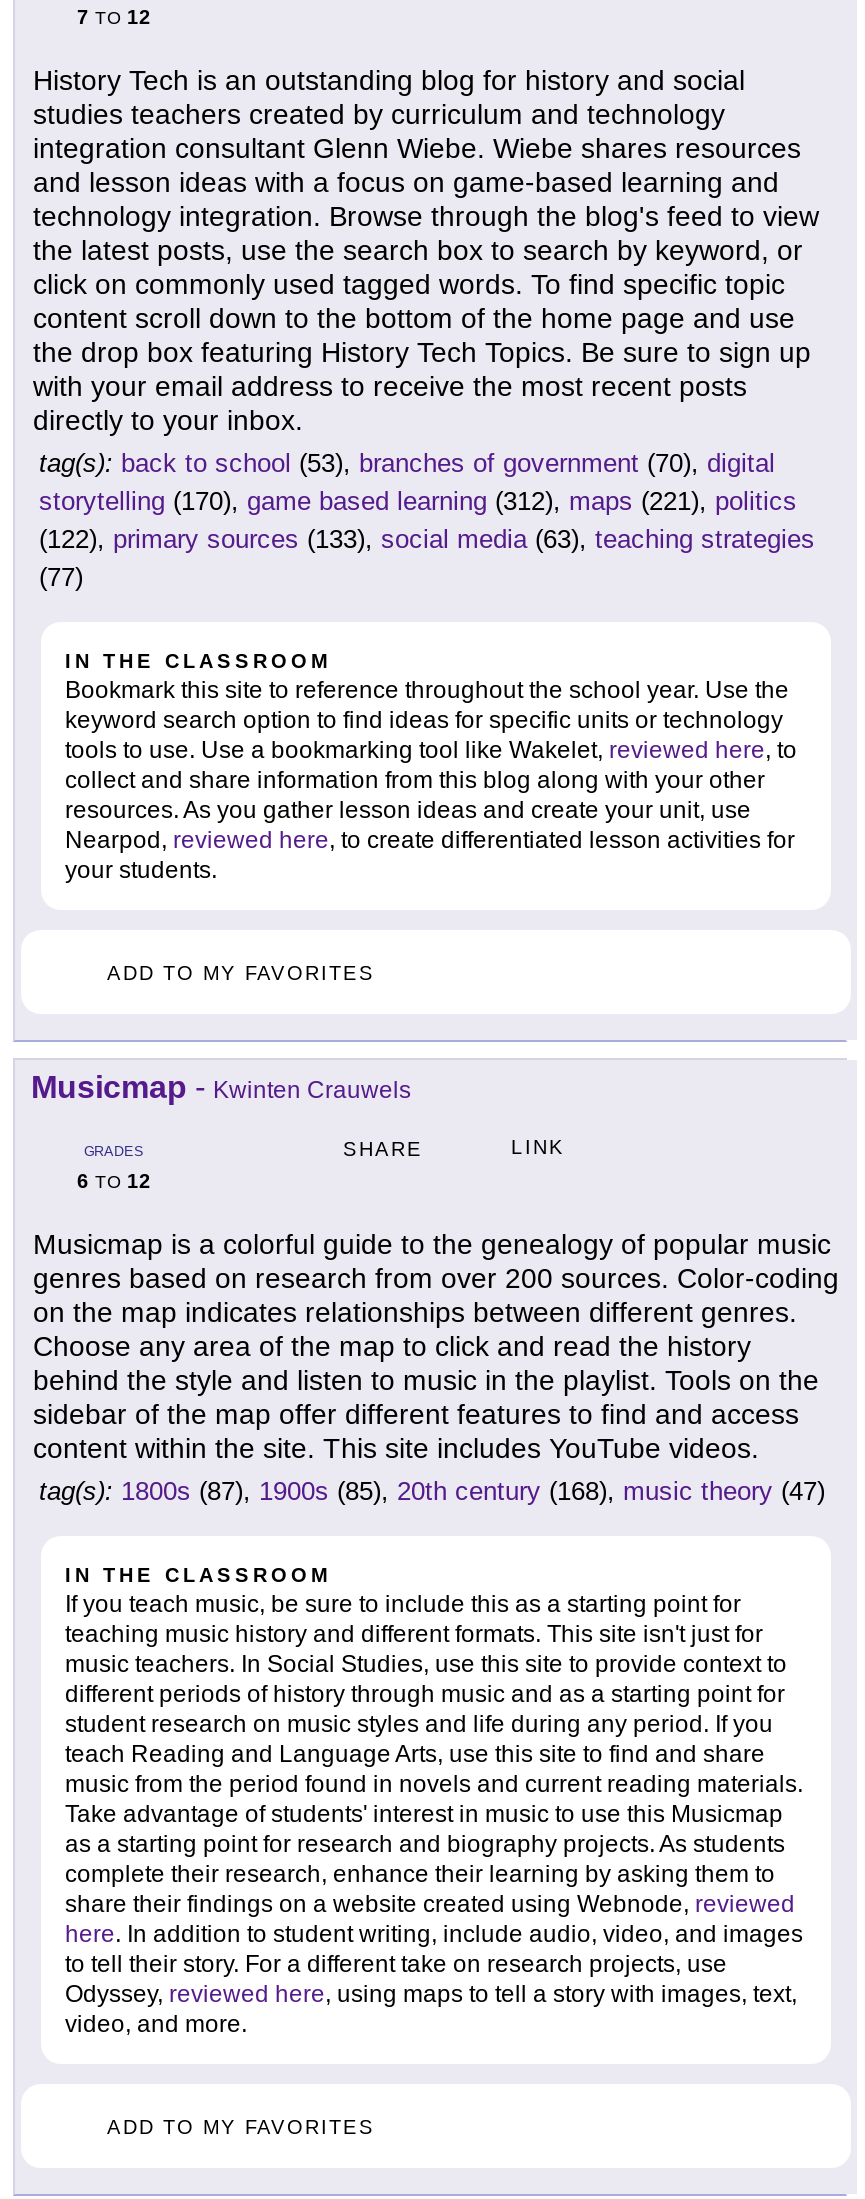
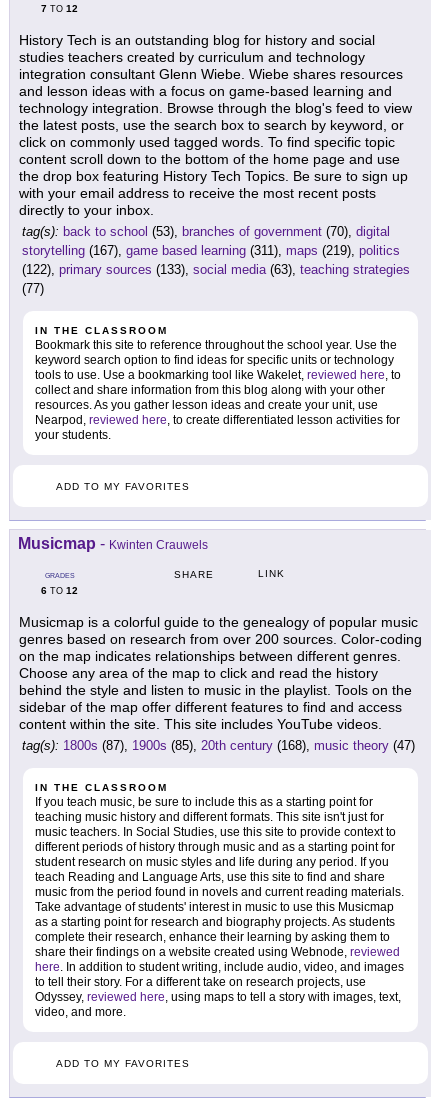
- storytelling (170), game based learning (312), maps (221), politics
+ storytelling (167), game based learning (311), maps (219), politics
